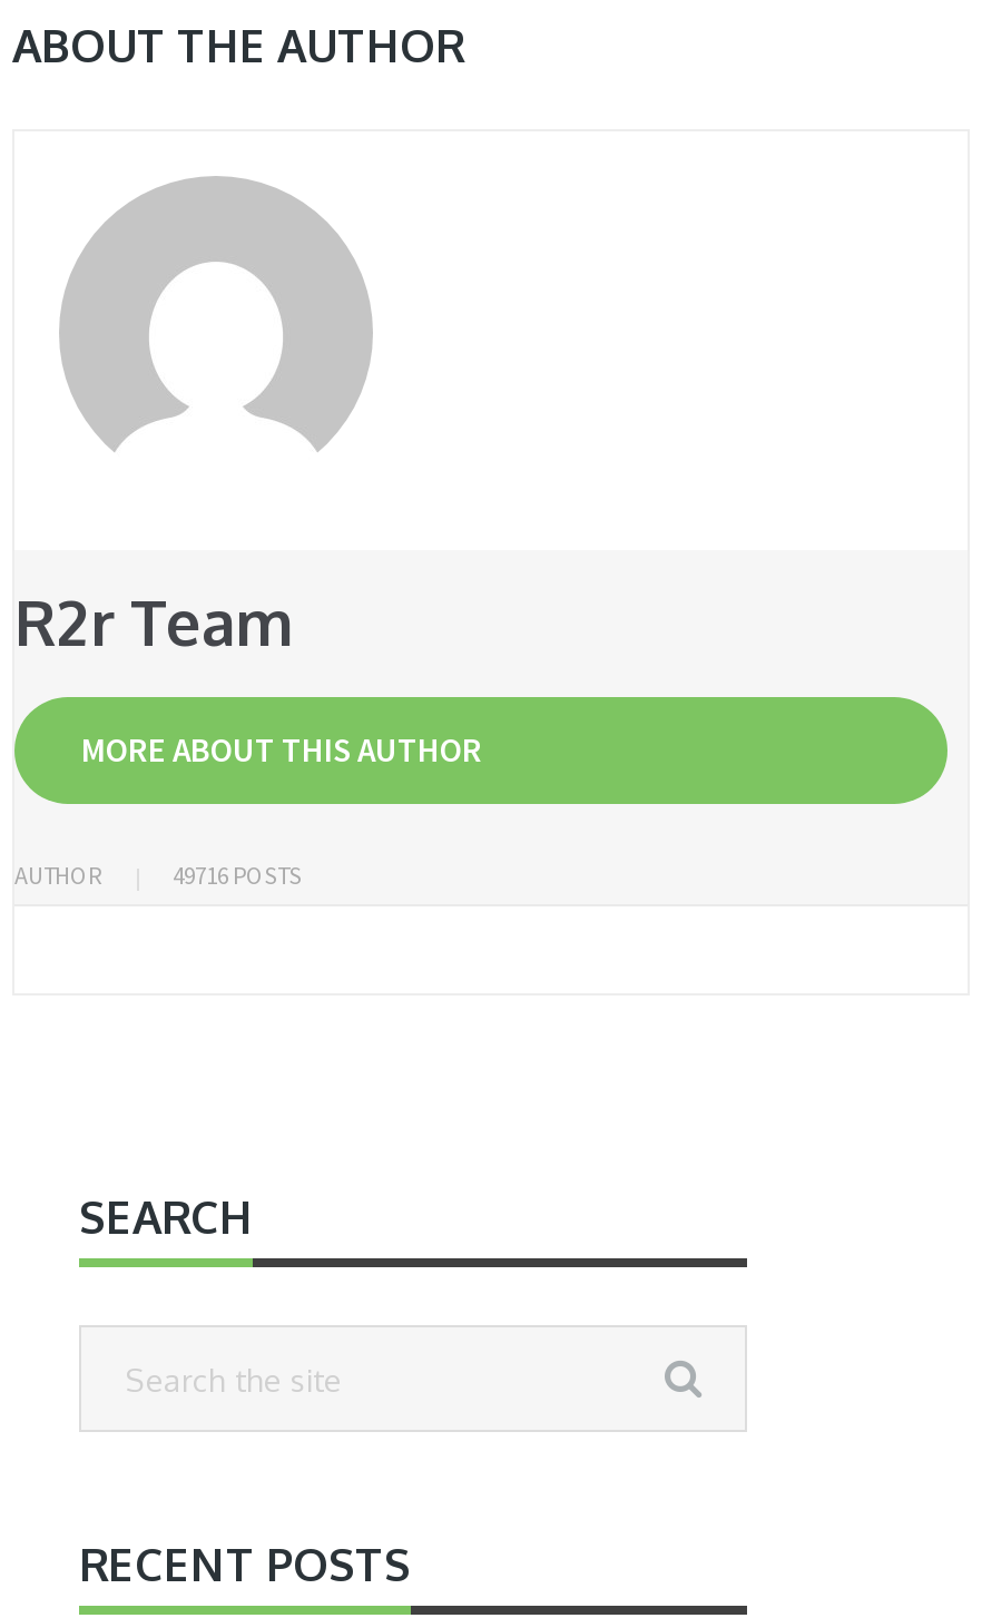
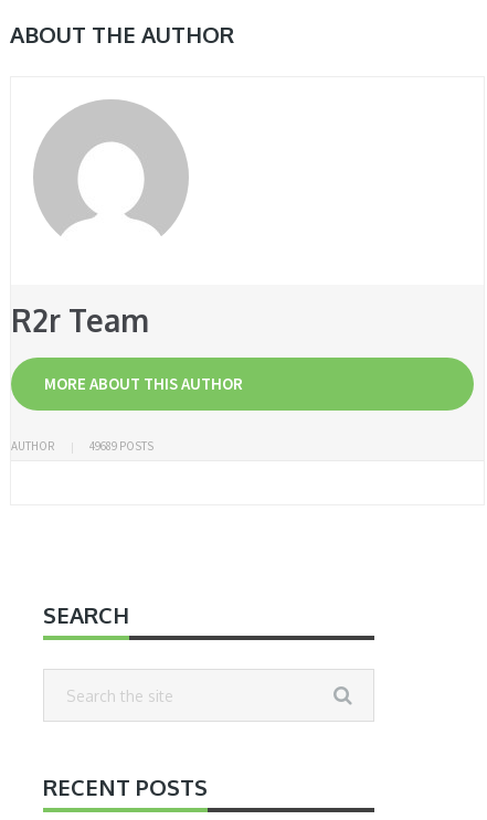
- 49716 POSTS
+ 49689 POSTS
